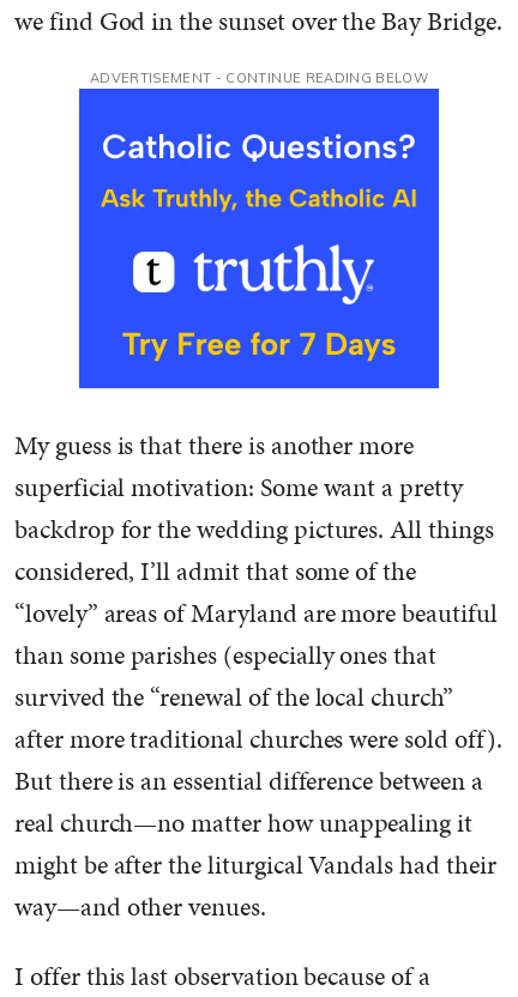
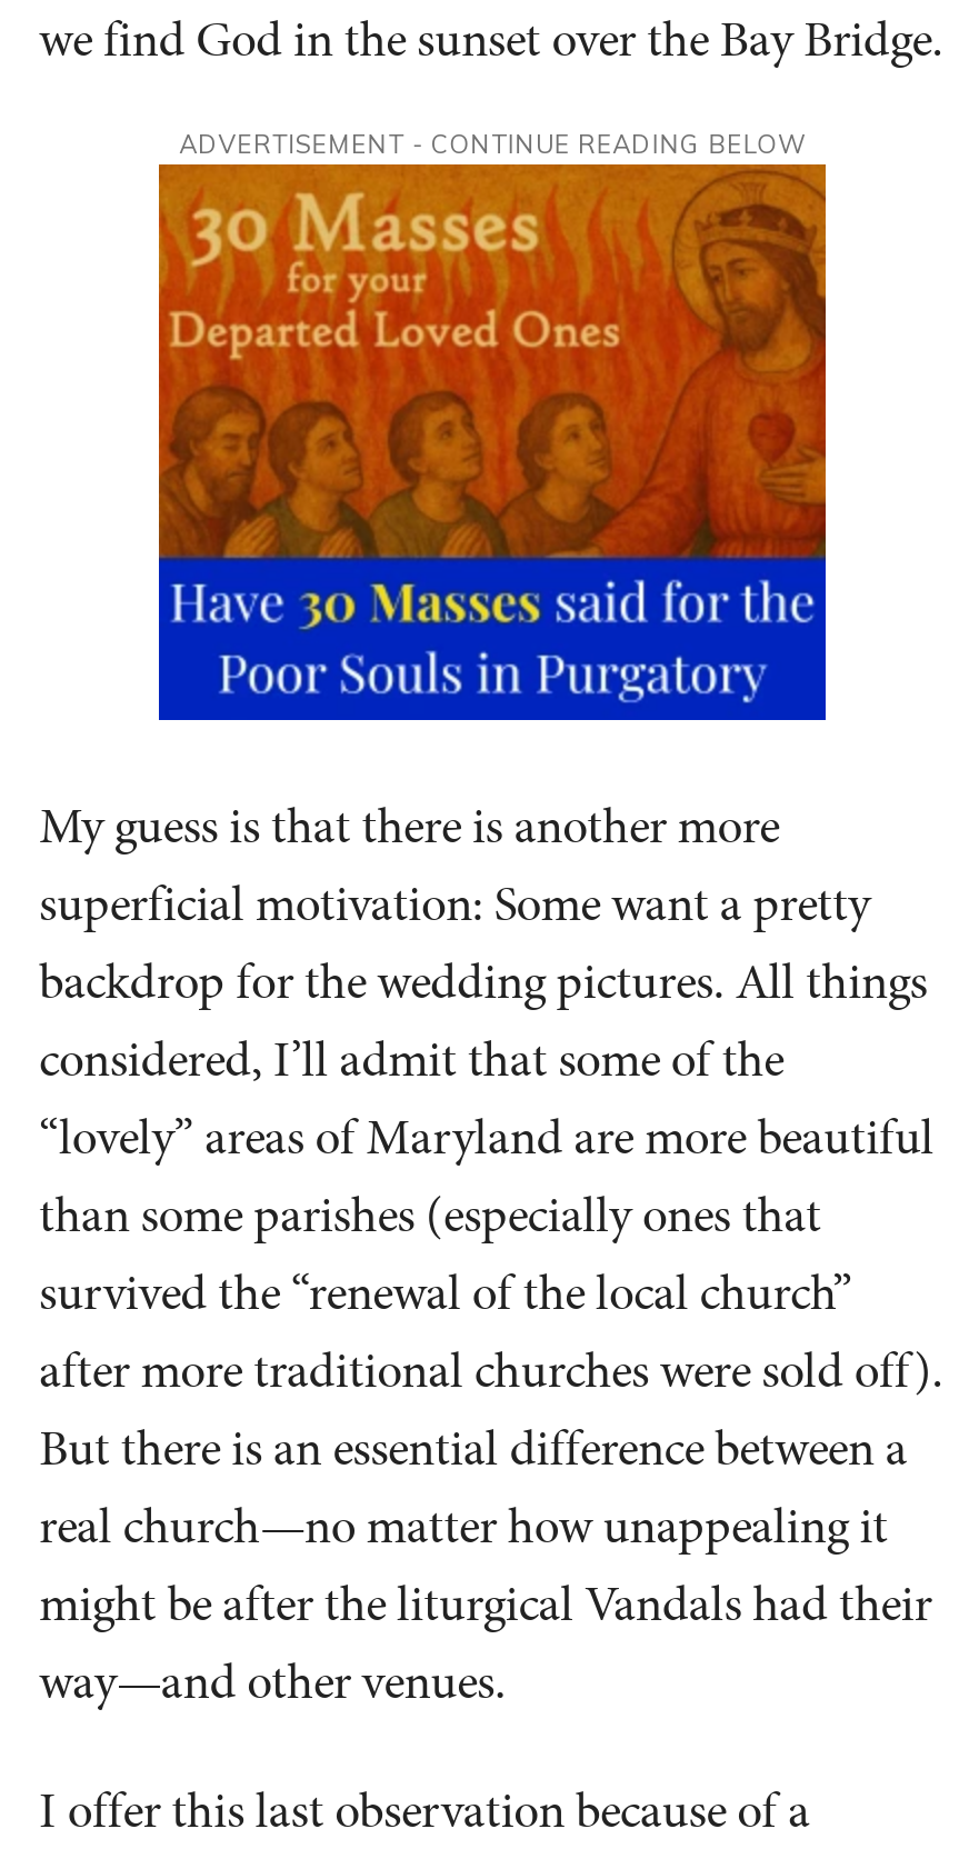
- [image]
+ [image]
